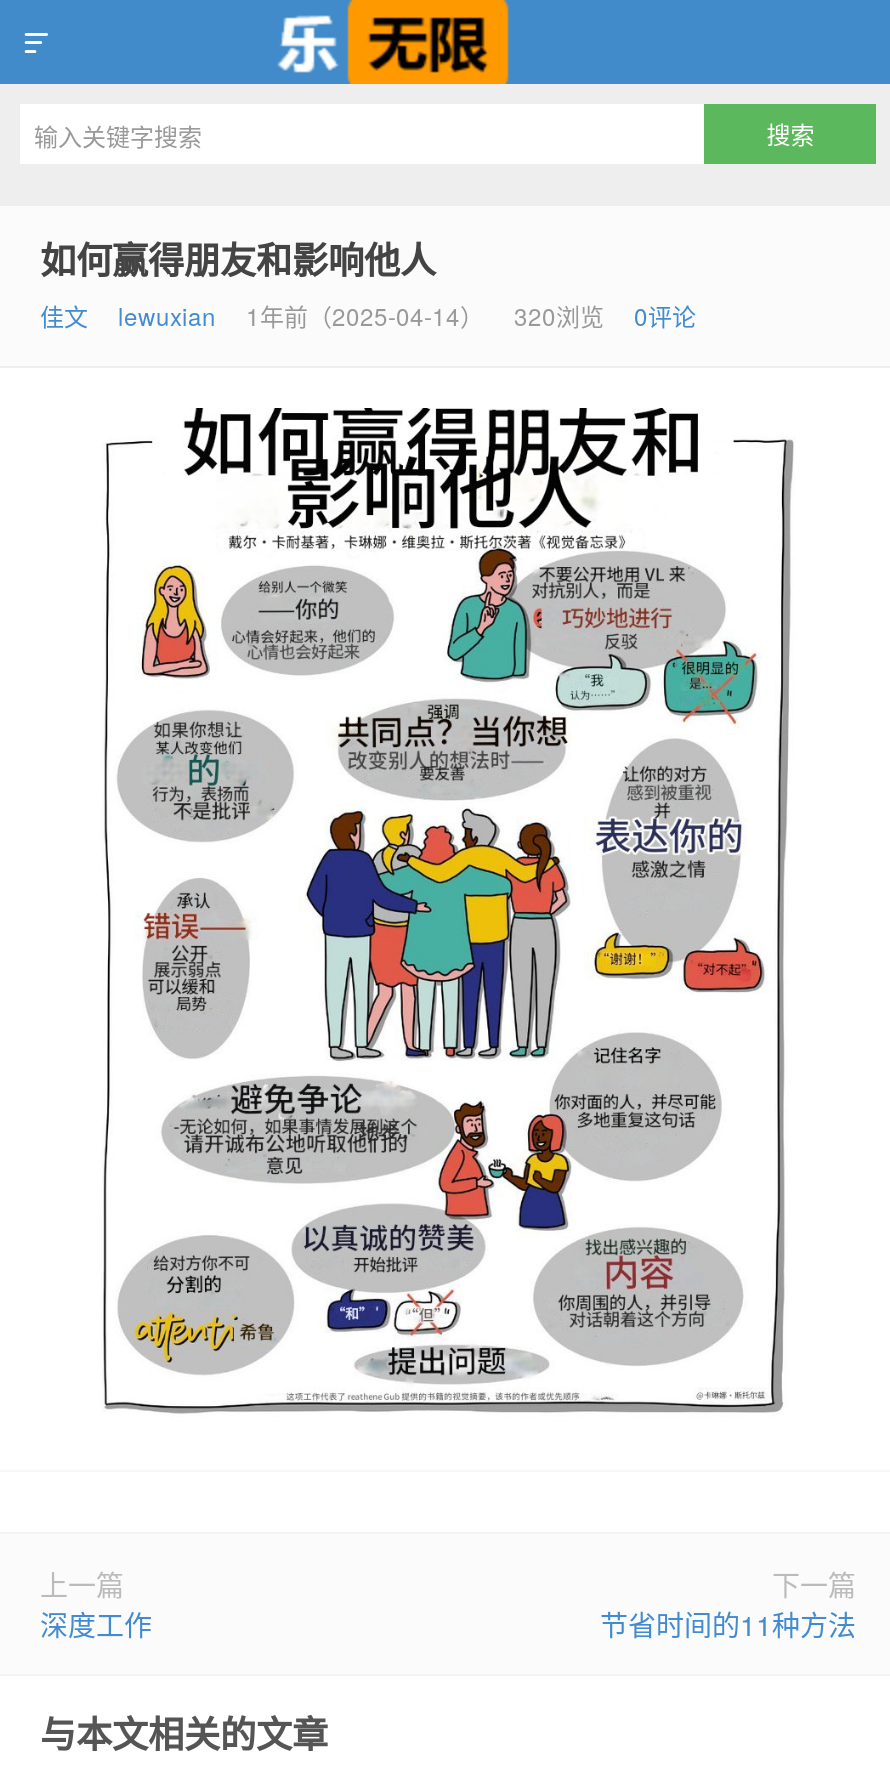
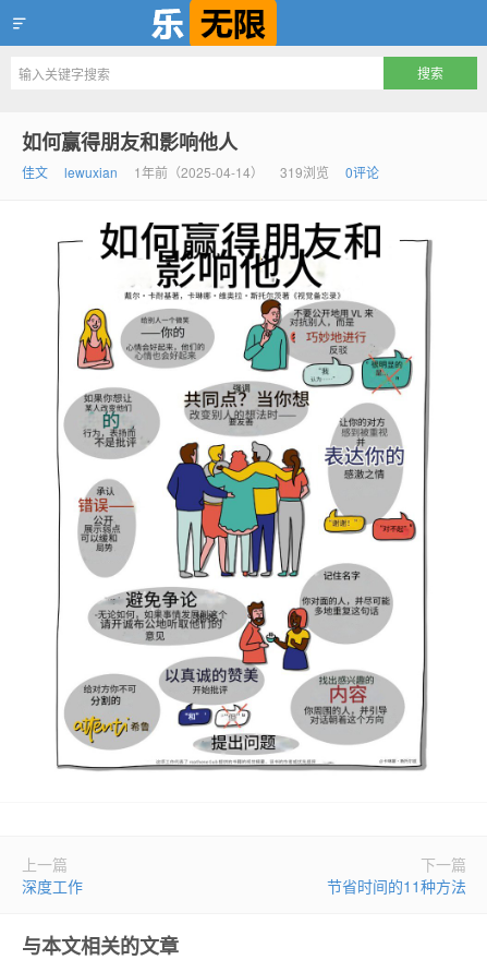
- 佳文 lewuxian 1年前（2025-04-14） 320浏览 0评论
+ 佳文 lewuxian 1年前（2025-04-14） 319浏览 0评论
